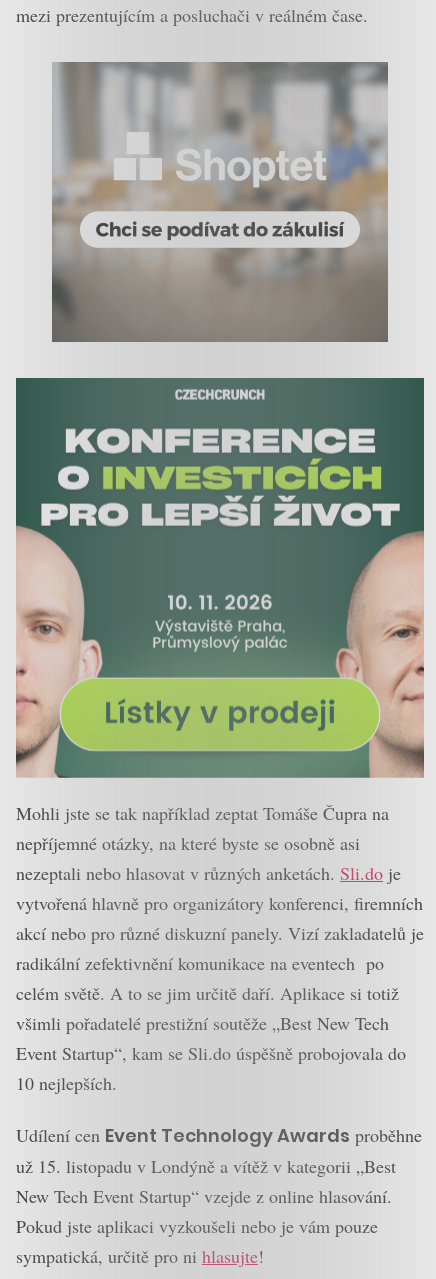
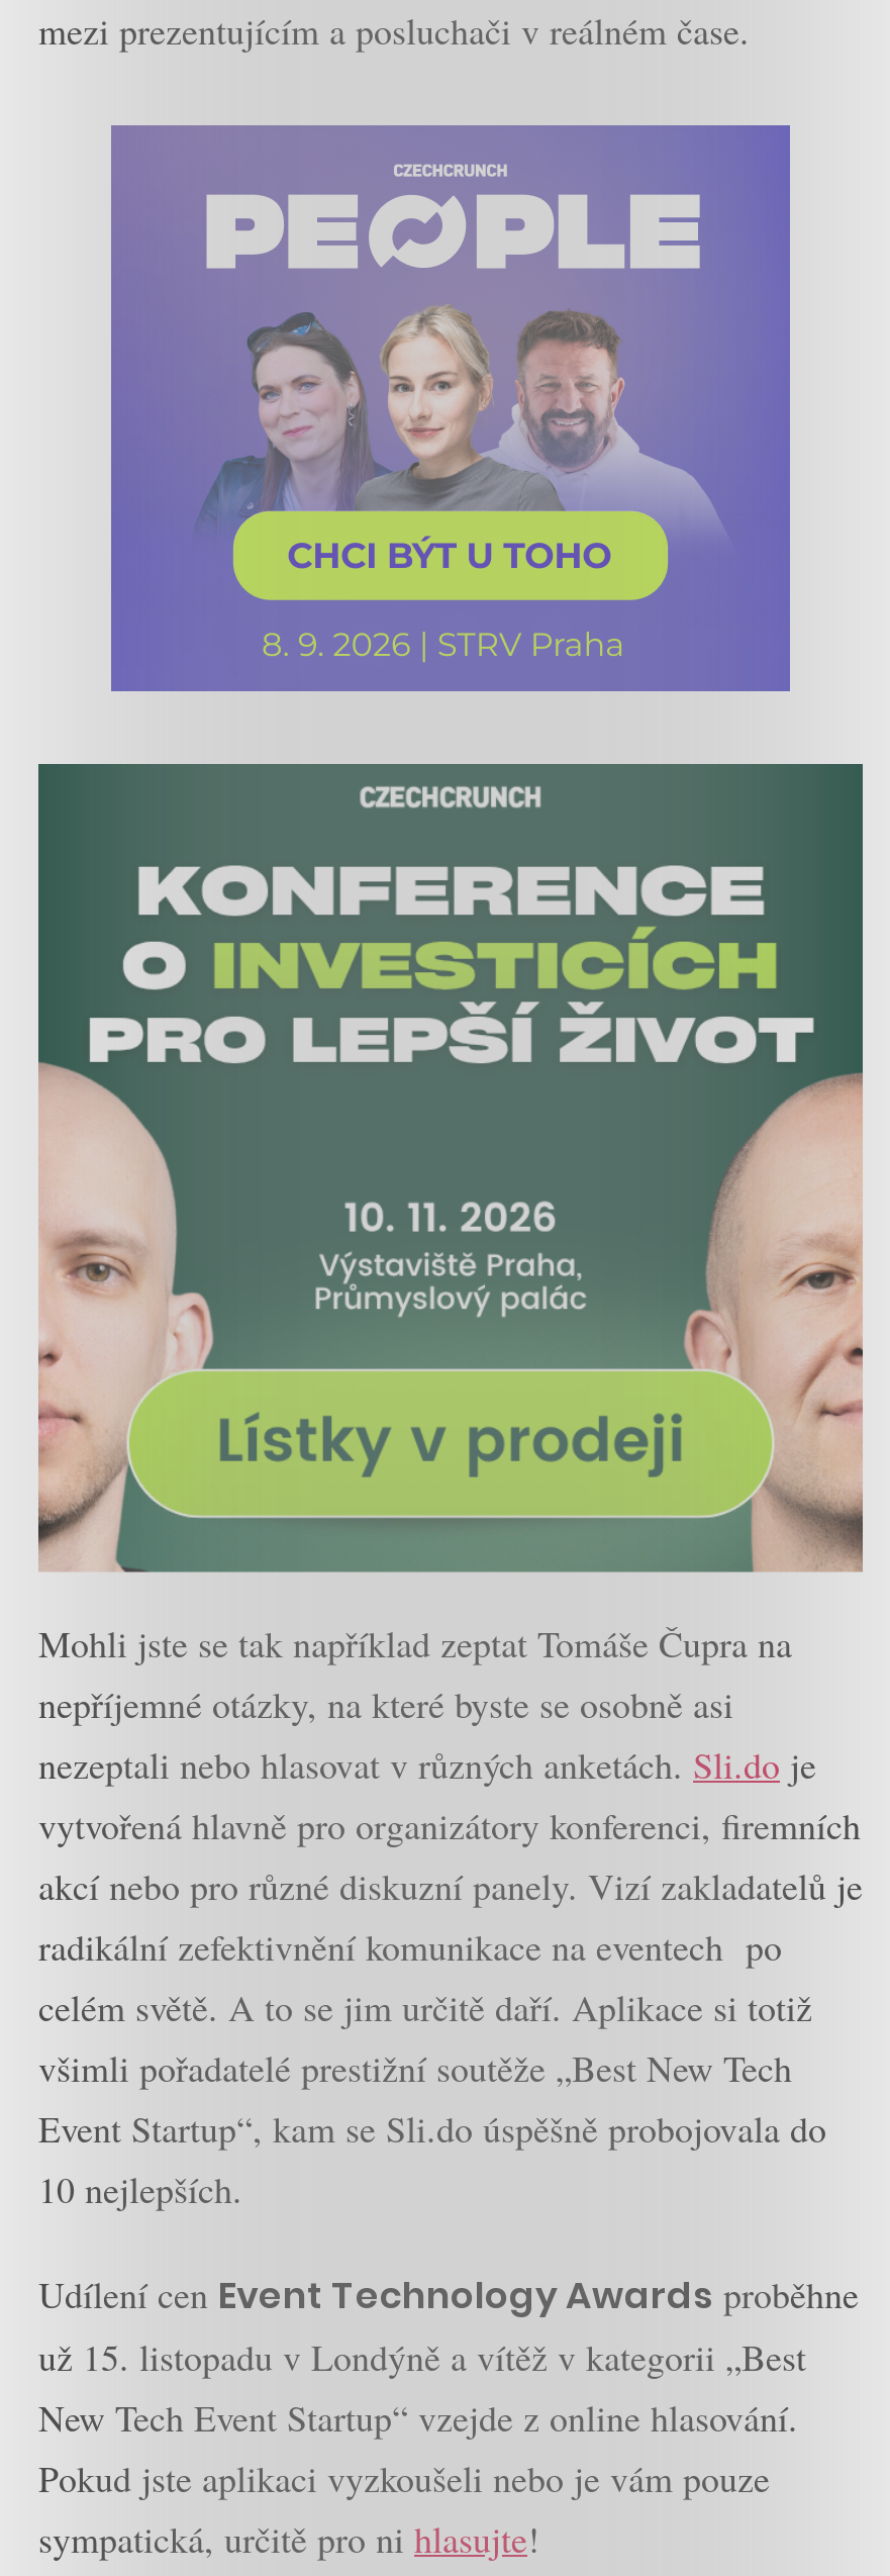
- [image]
+ [image]
